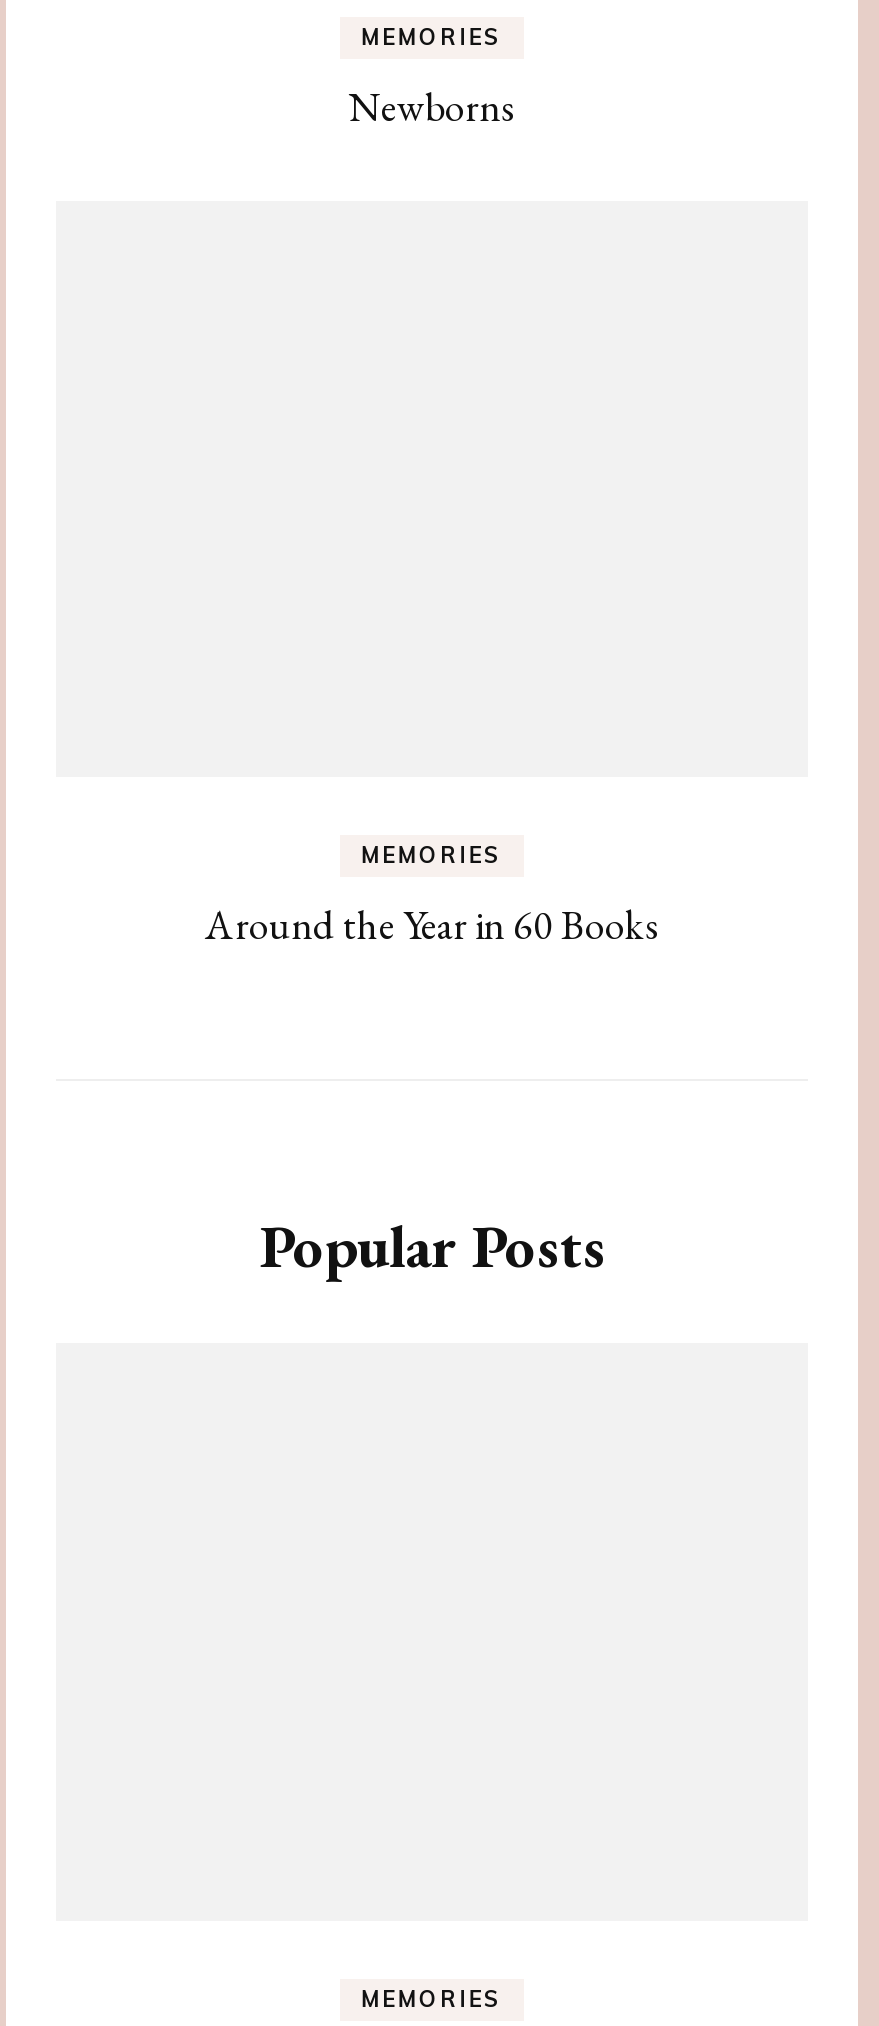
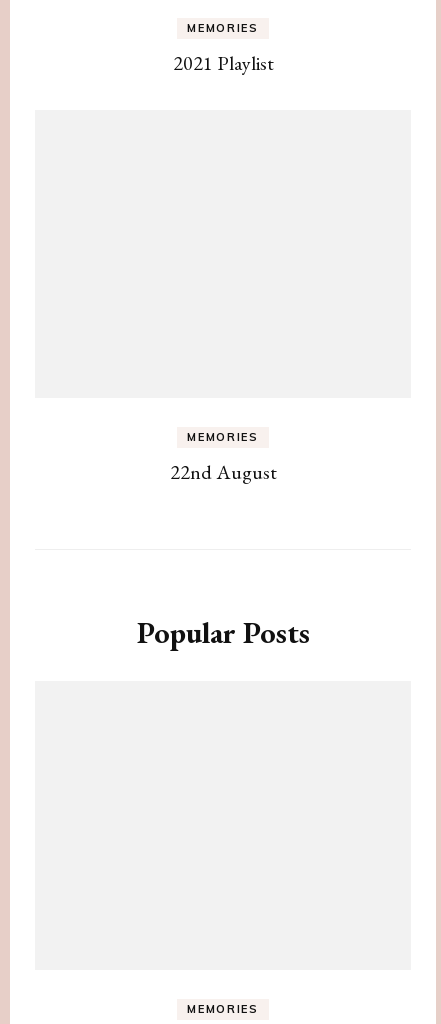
- Newborns
+ 2021 Playlist

- Around the Year in 60 Books
+ 22nd August
